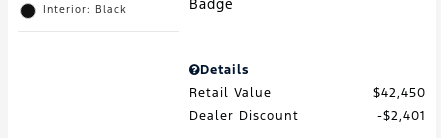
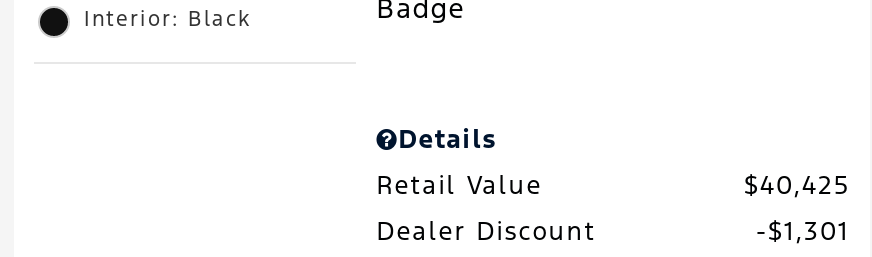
- $42,450
+ $40,425

- $2,401
+ $1,301
